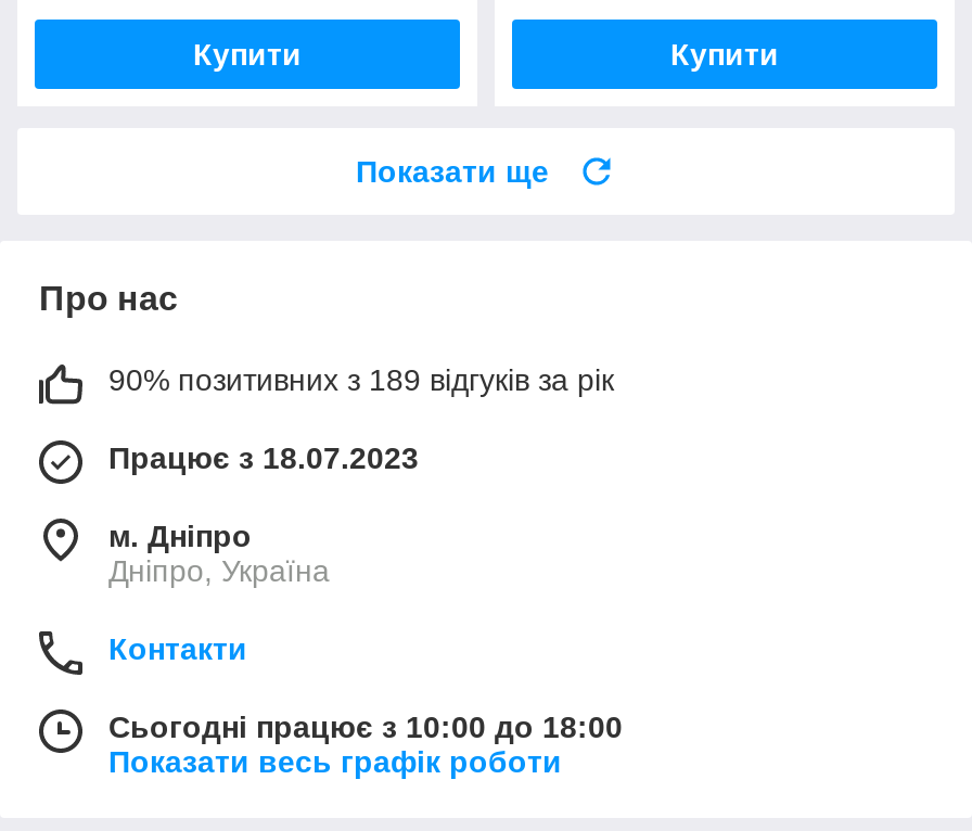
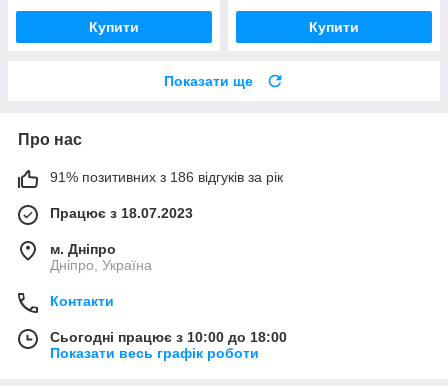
- 90% позитивних з 189 відгуків за рік
+ 91% позитивних з 186 відгуків за рік
